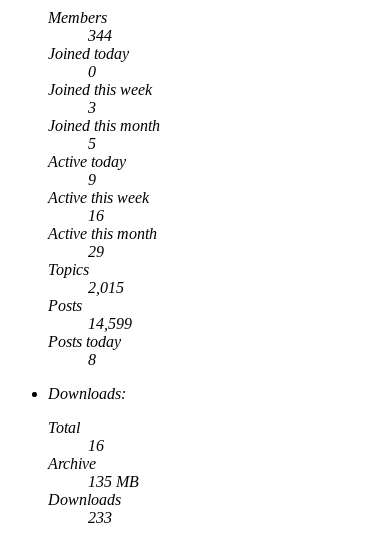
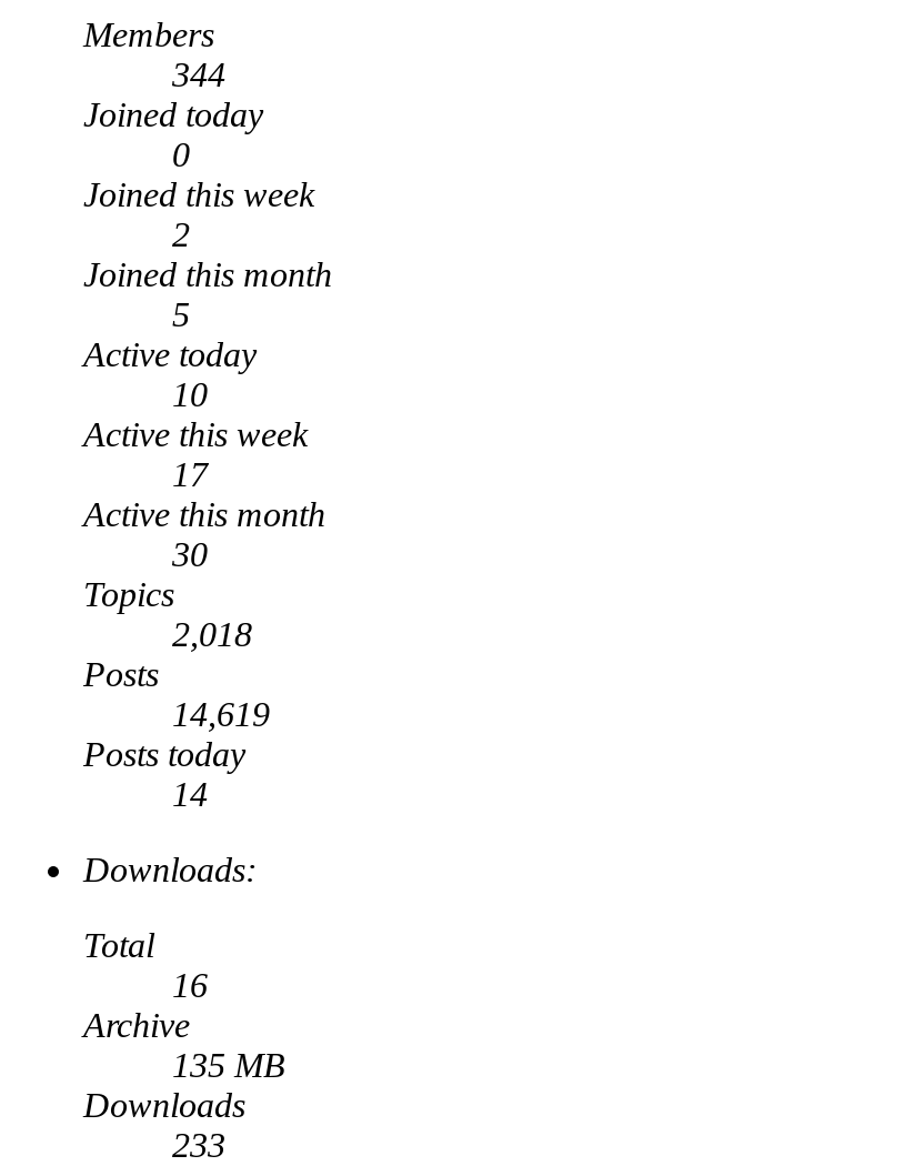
- 3
+ 2

- 9
+ 10

- 16
+ 17

- 29
+ 30

- 2,015
+ 2,018

- 14,599
+ 14,619

- 8
+ 14
